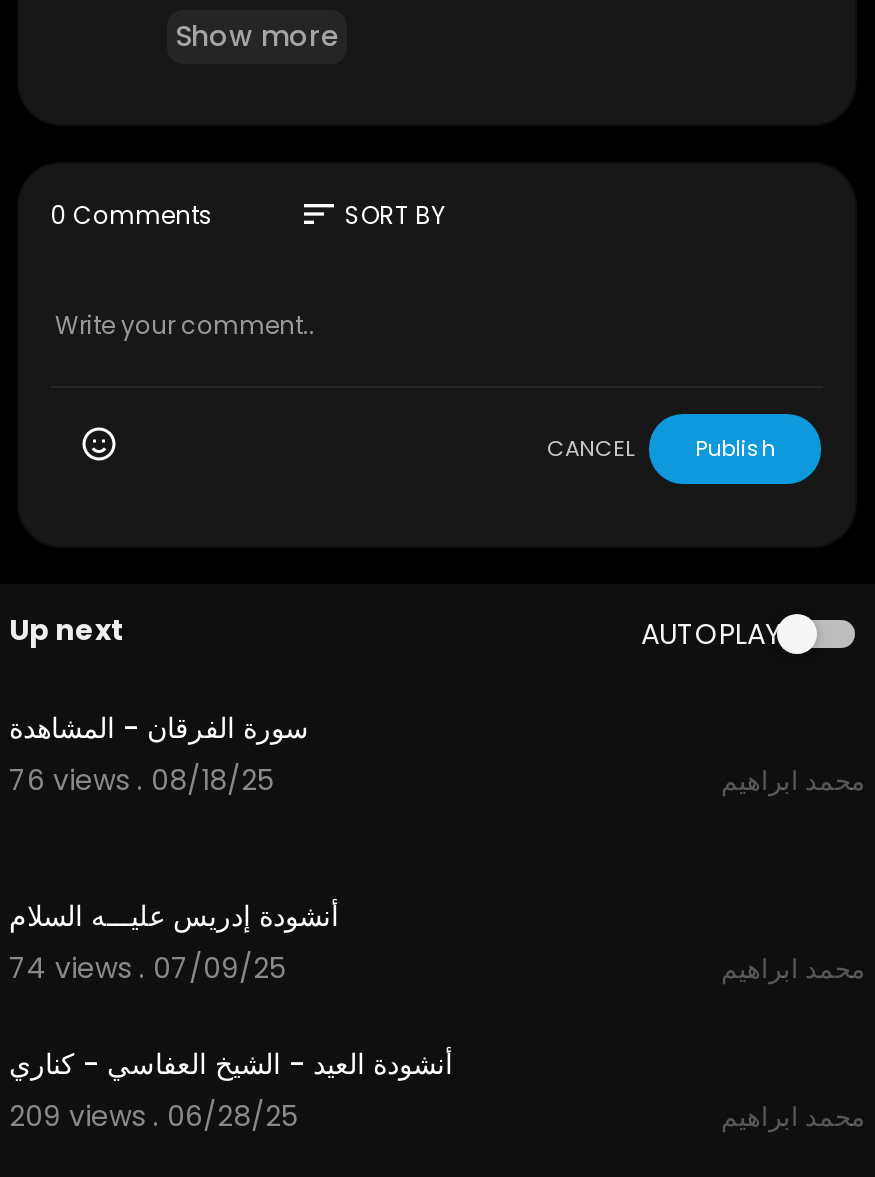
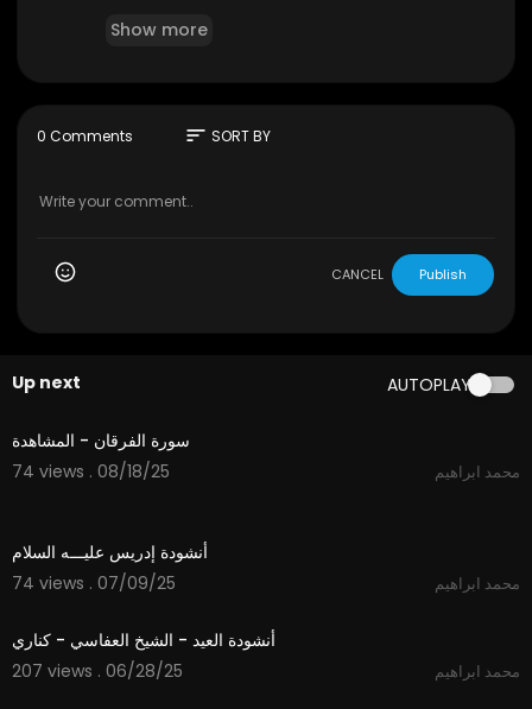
- 76 views . 08/18/25
+ 74 views . 08/18/25

- 209 views . 06/28/25
+ 207 views . 06/28/25
